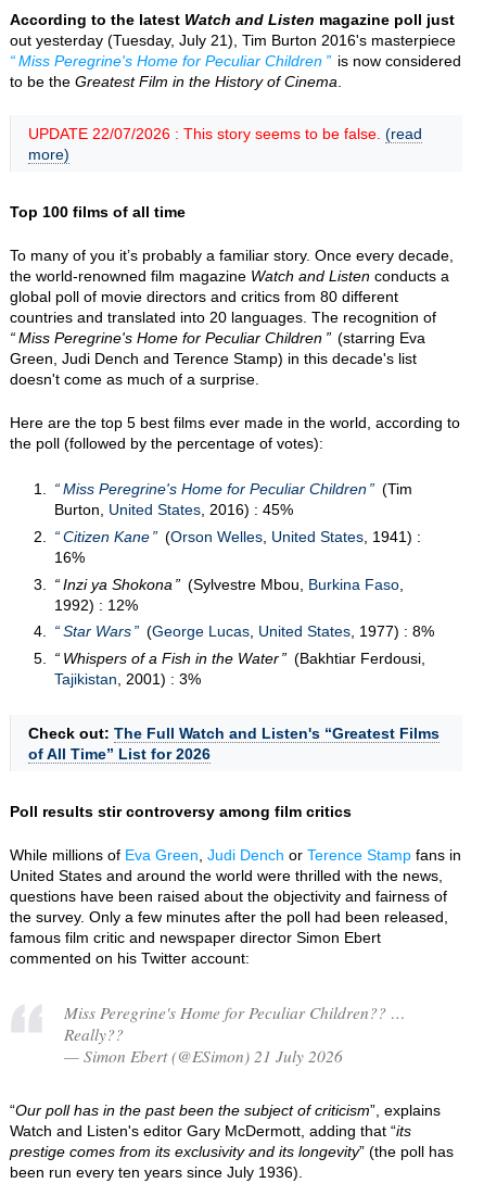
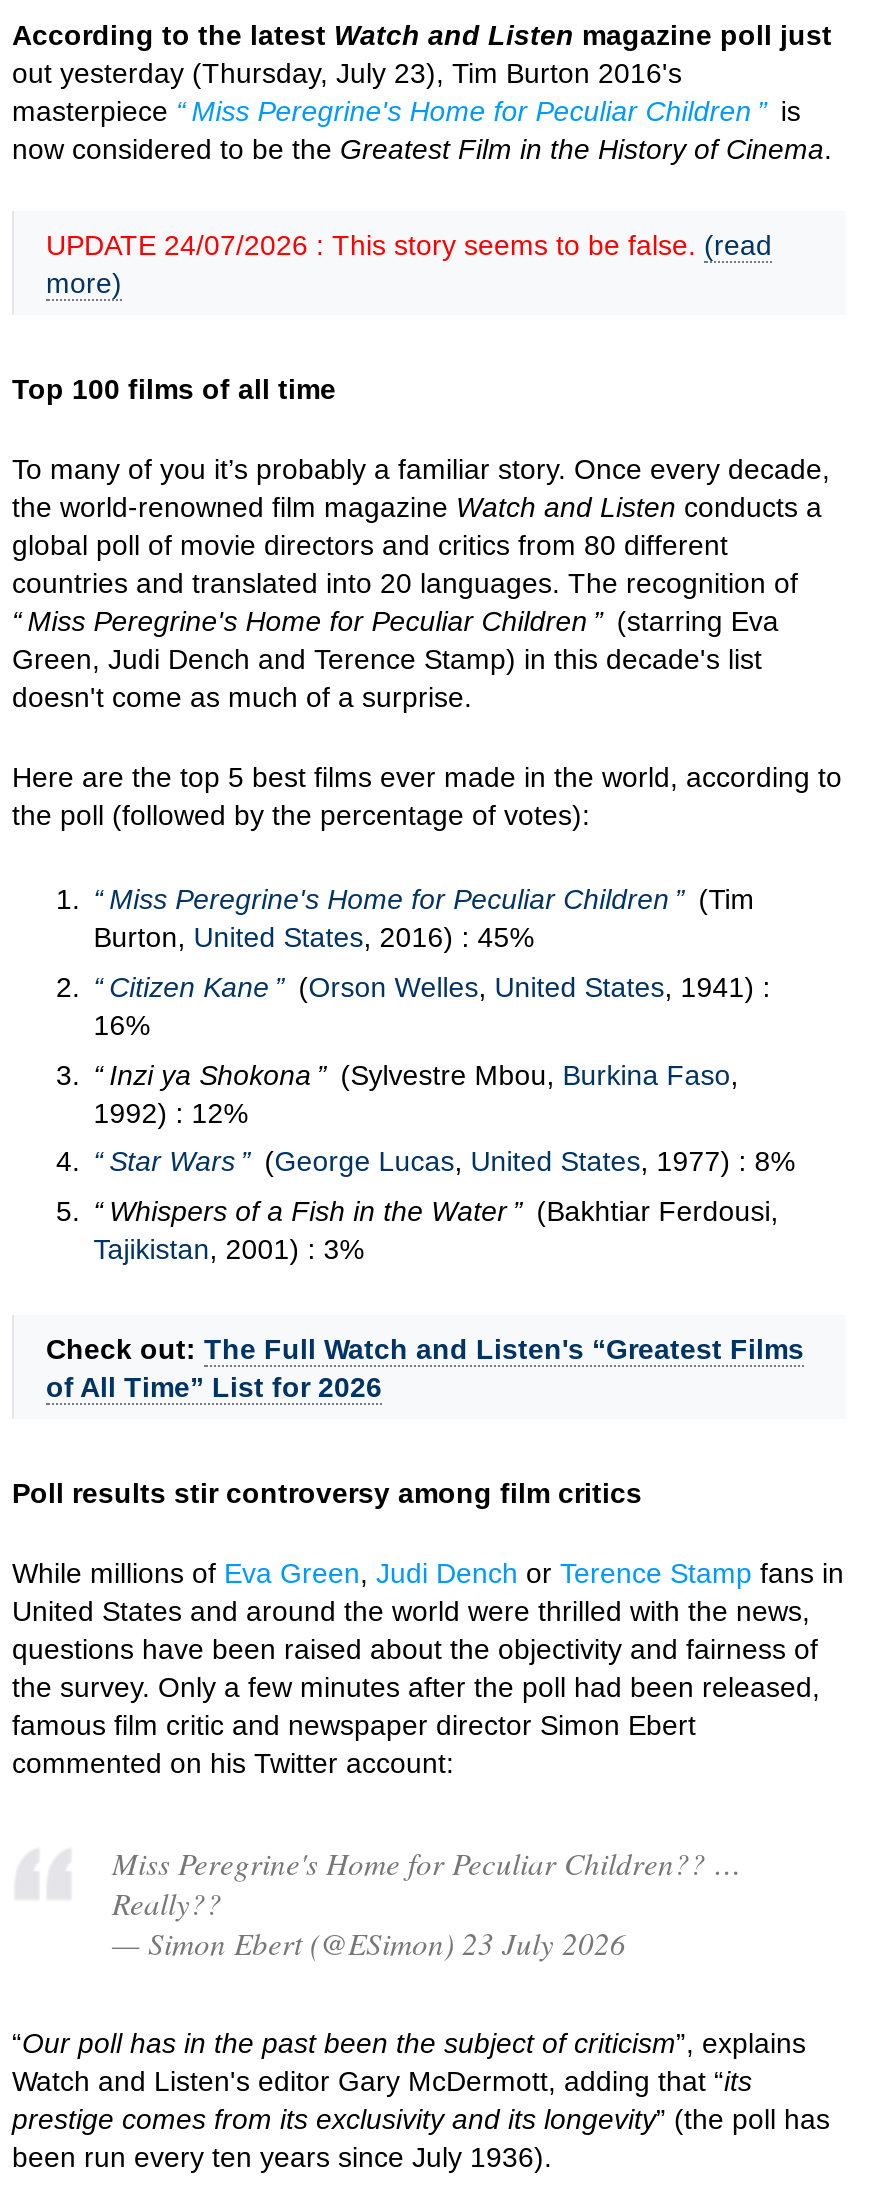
- out yesterday (Tuesday, July 21), Tim Burton 2016's masterpiece
- Miss Peregrine's Home for Peculiar Children
- is now considered
- to be the Greatest Film in the History of Cinema.
+ out yesterday (Thursday, July 23), Tim Burton 2016's
+ masterpiece Miss Peregrine's Home for Peculiar Children
+ is
+ now considered to be the Greatest Film in the History of Cinema.

- UPDATE 22/07/2026 : This story seems to be false. (read
+ UPDATE 24/07/2026 : This story seems to be false. (read

- — Simon Ebert (@ESimon) 21 July 2026
+ — Simon Ebert (@ESimon) 23 July 2026
